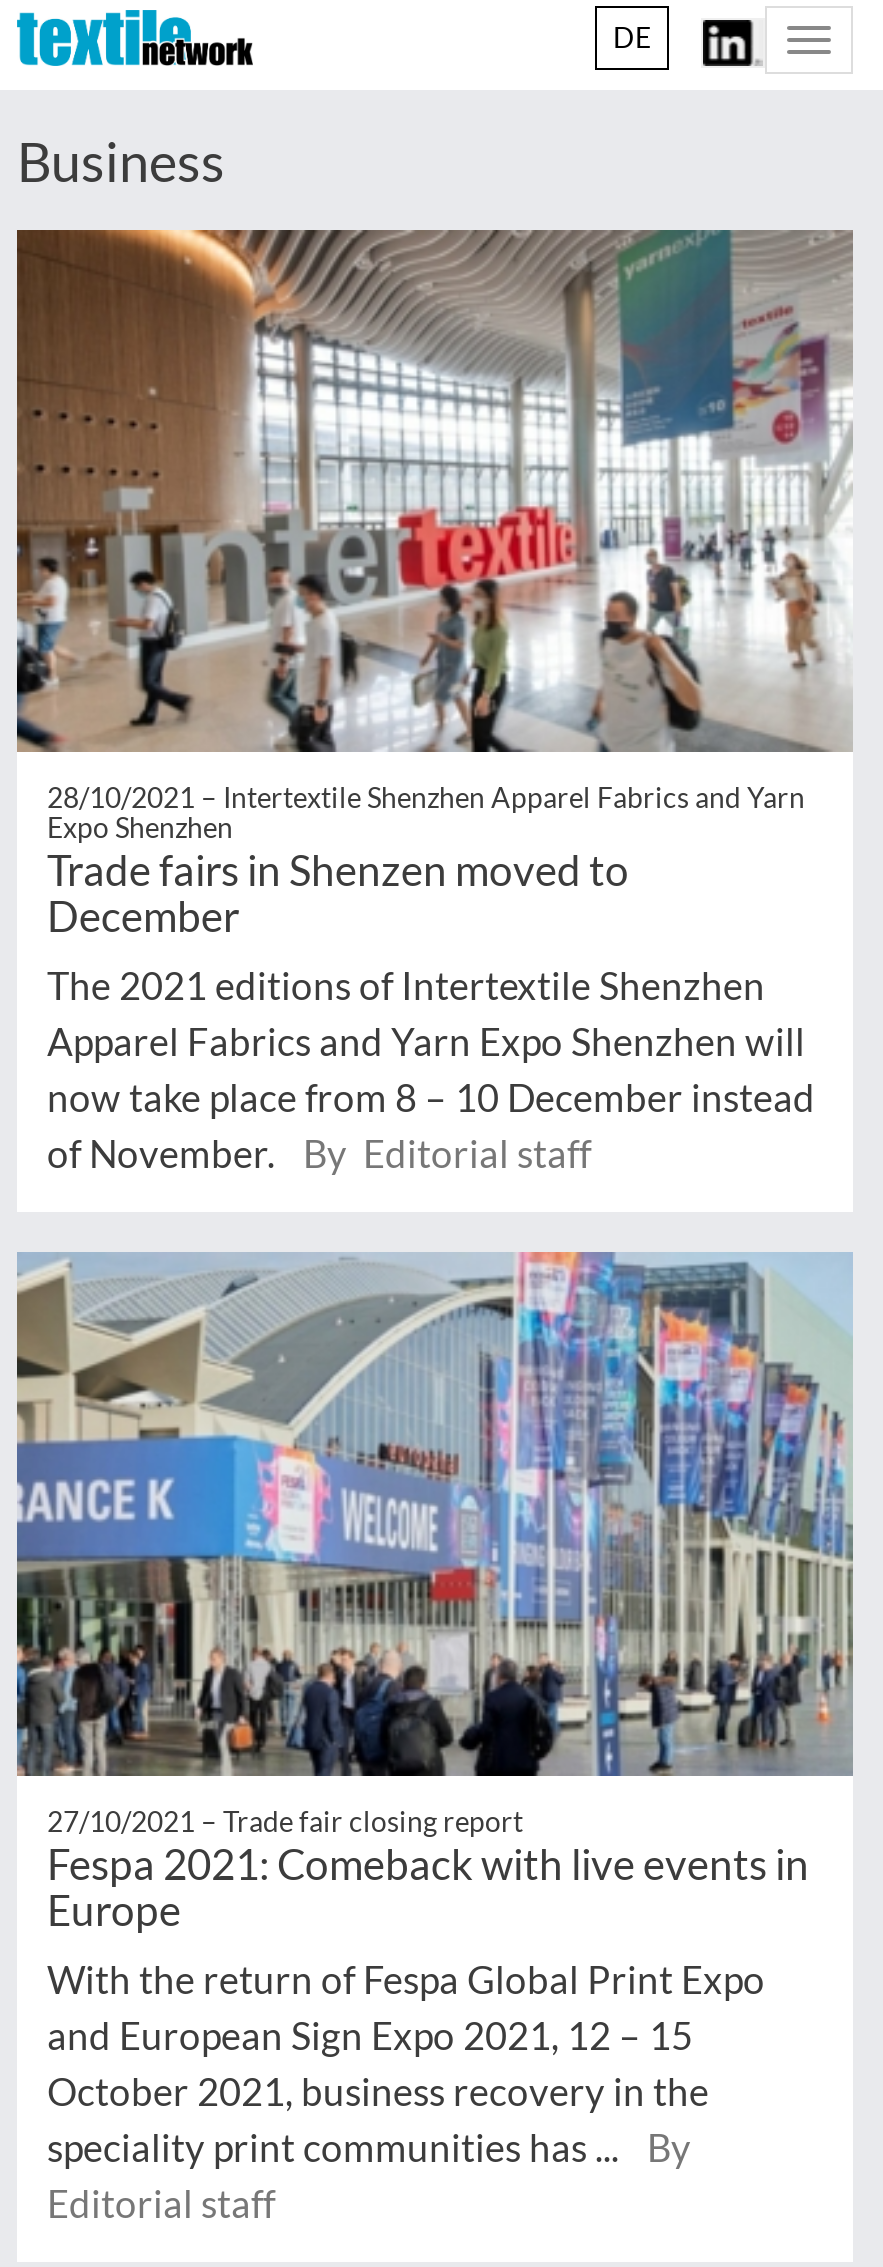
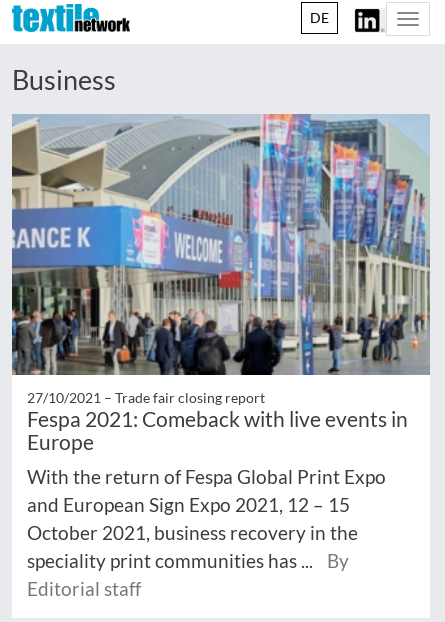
- [image]
- 28/10/2021 – Intertextile Shenzhen Apparel Fabrics and Yarn
- Expo Shenzhen
- Trade fairs in Shenzen moved to
- December
- The 2021 editions of Intertextile Shenzhen
- Apparel Fabrics and Yarn Expo Shenzhen will
- now take place from 8 – 10 December instead
- of November. By Editorial staff
